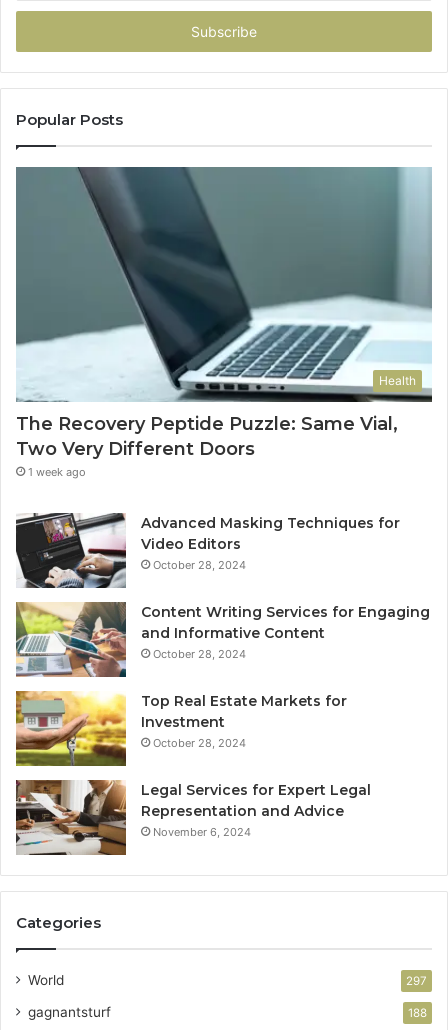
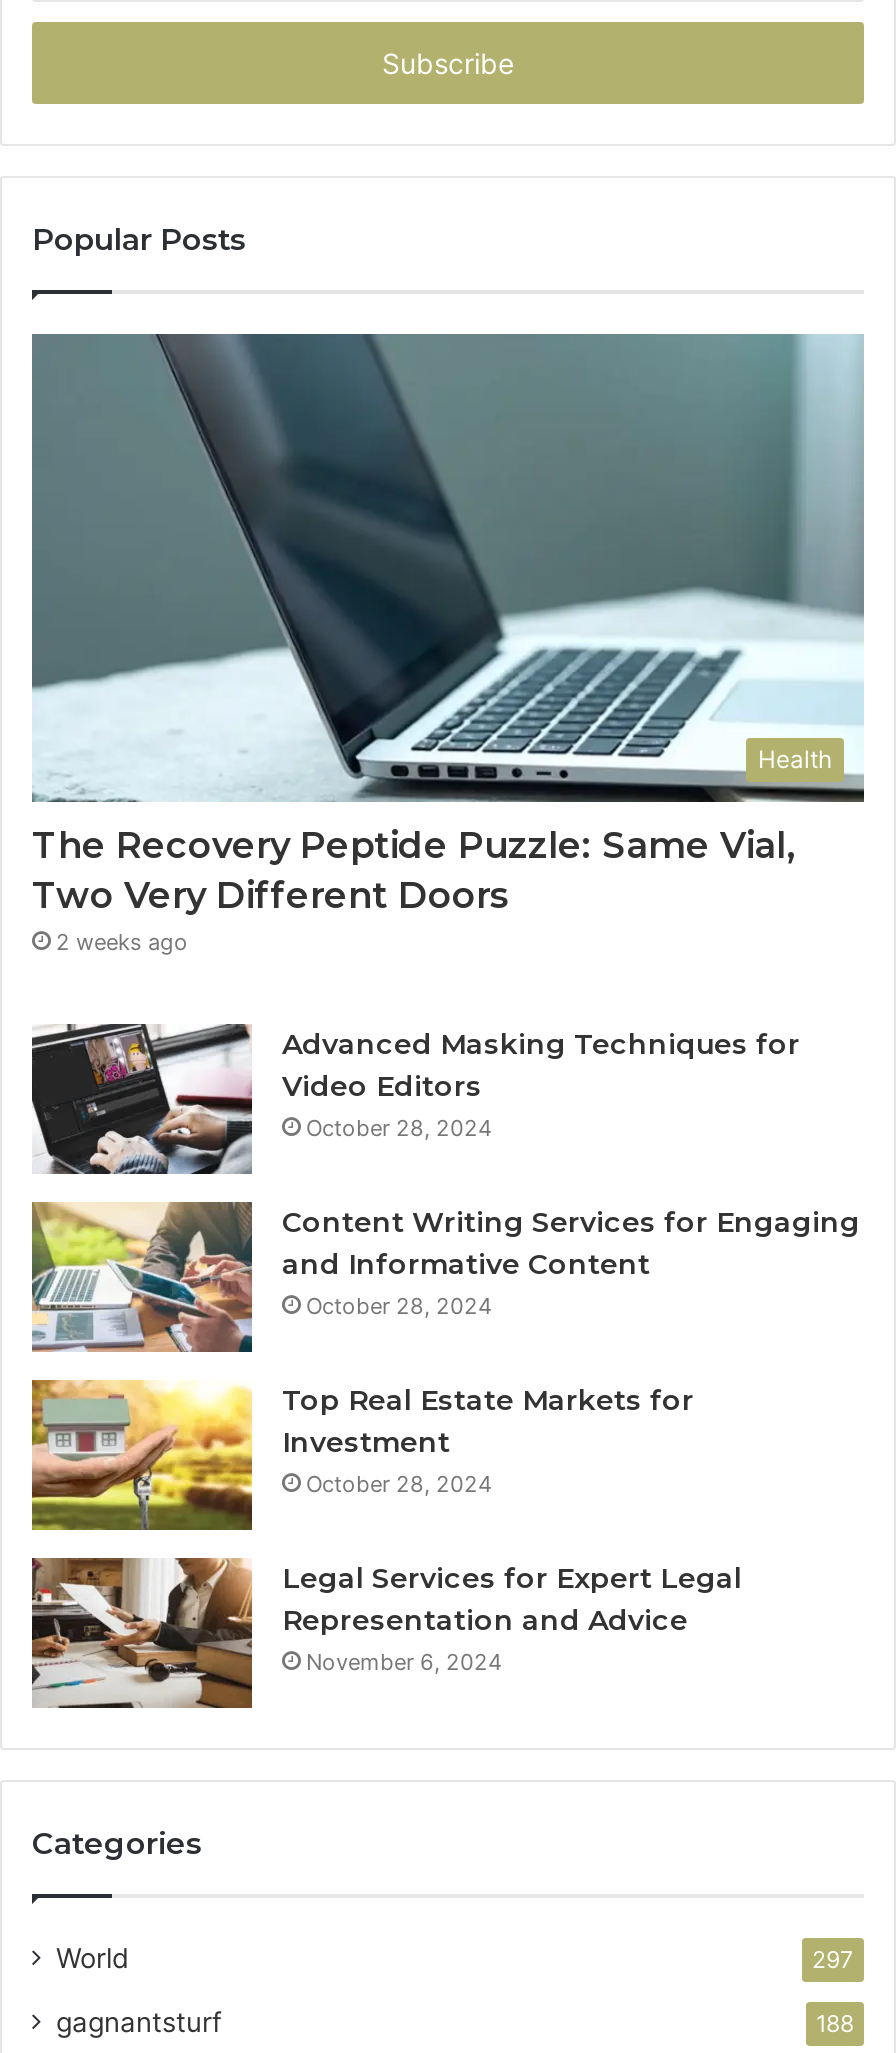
- 1 week ago
+ 2 weeks ago
